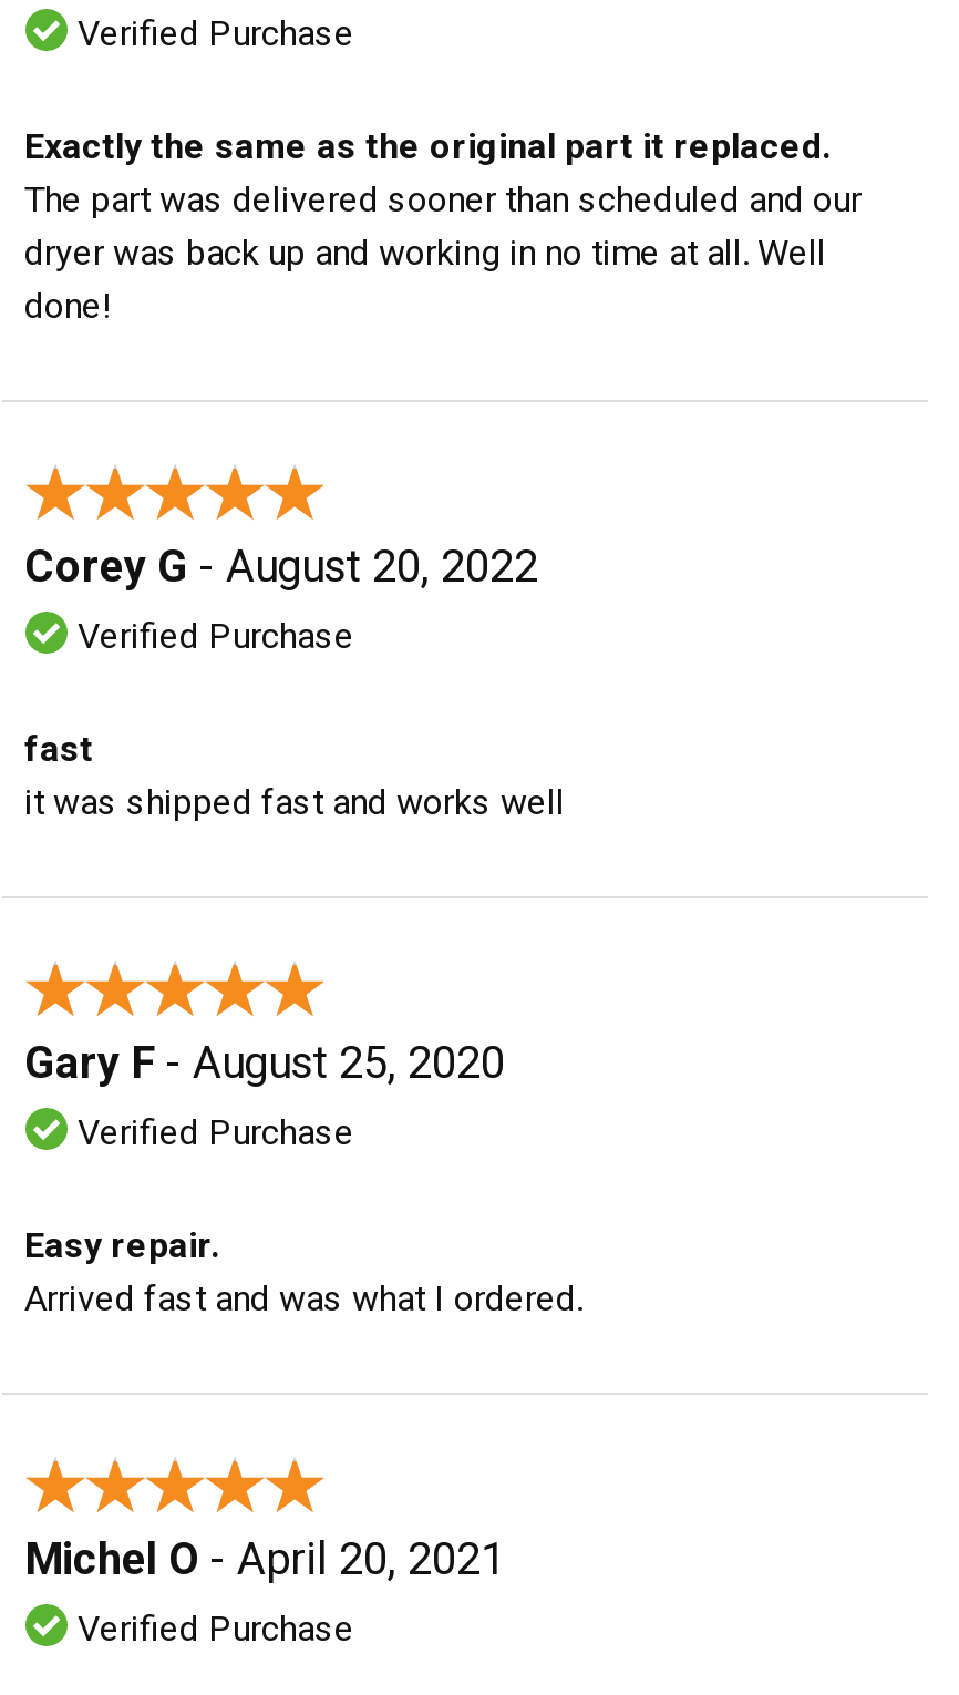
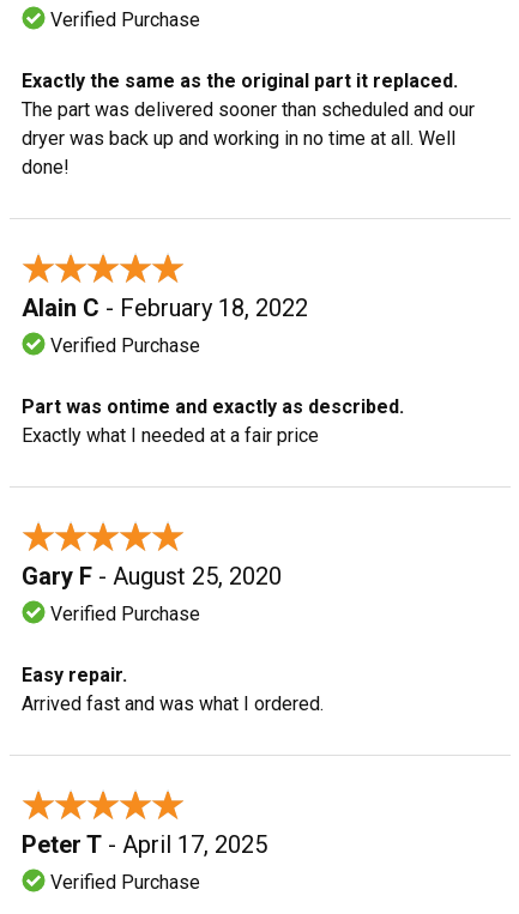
- Corey G - August 20, 2022
+ Alain C - February 18, 2022

- fast
- it was shipped fast and works well
+ Part was ontime and exactly as described.
+ Exactly what I needed at a fair price

- Michel O - April 20, 2021
+ Peter T - April 17, 2025
